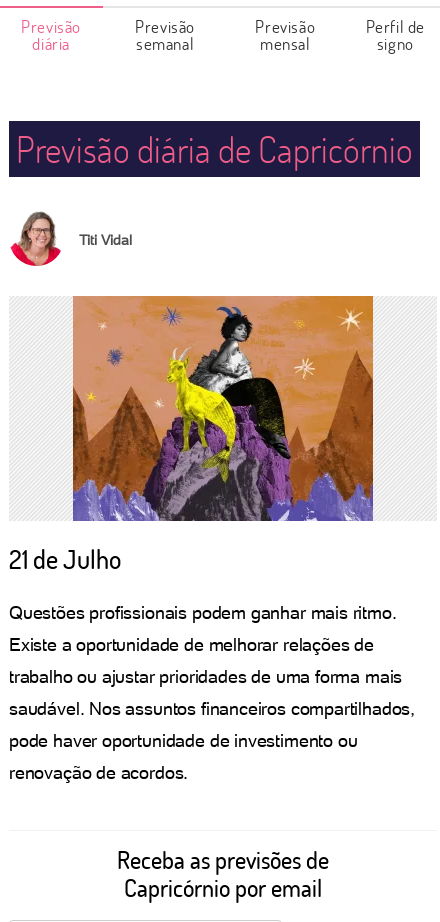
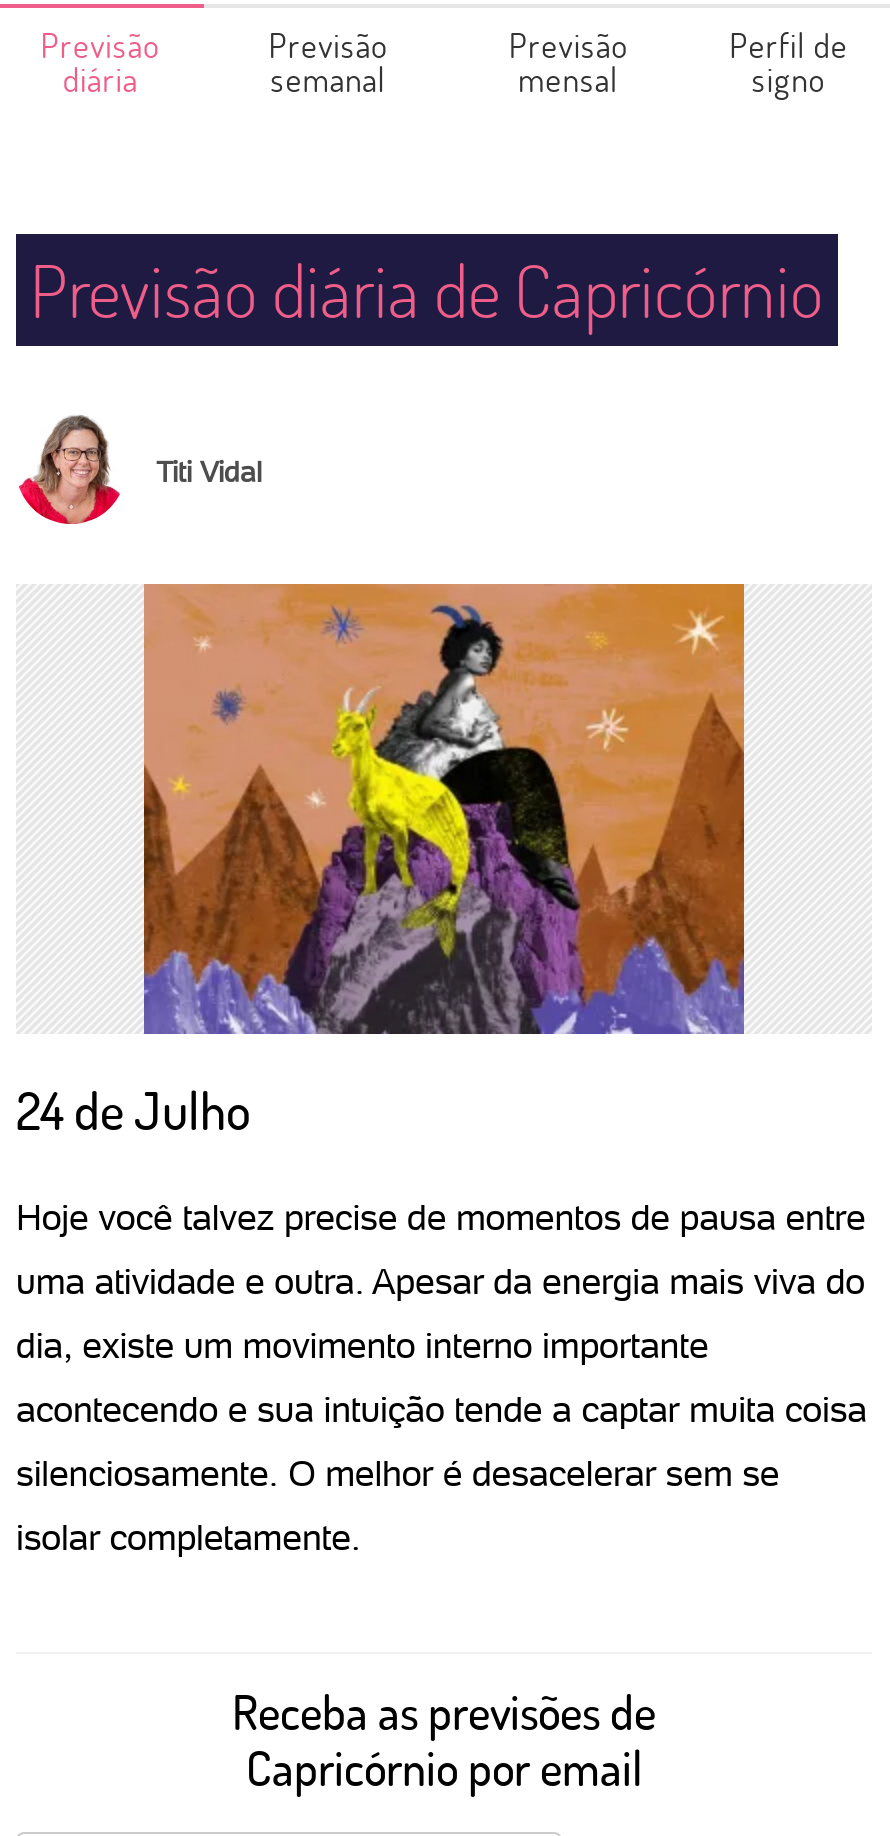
- 21 de Julho
+ 24 de Julho

- Questões profissionais podem ganhar mais ritmo.
+ Hoje você talvez precise de momentos de pausa entre

- Existe a oportunidade de melhorar relações de
+ uma atividade e outra. Apesar da energia mais viva do

- trabalho ou ajustar prioridades de uma forma mais
+ dia, existe um movimento interno importante

- saudável. Nos assuntos financeiros compartilhados,
+ acontecendo e sua intuição tende a captar muita coisa

- pode haver oportunidade de investimento ou
+ silenciosamente. O melhor é desacelerar sem se

- renovação de acordos.
+ isolar completamente.
